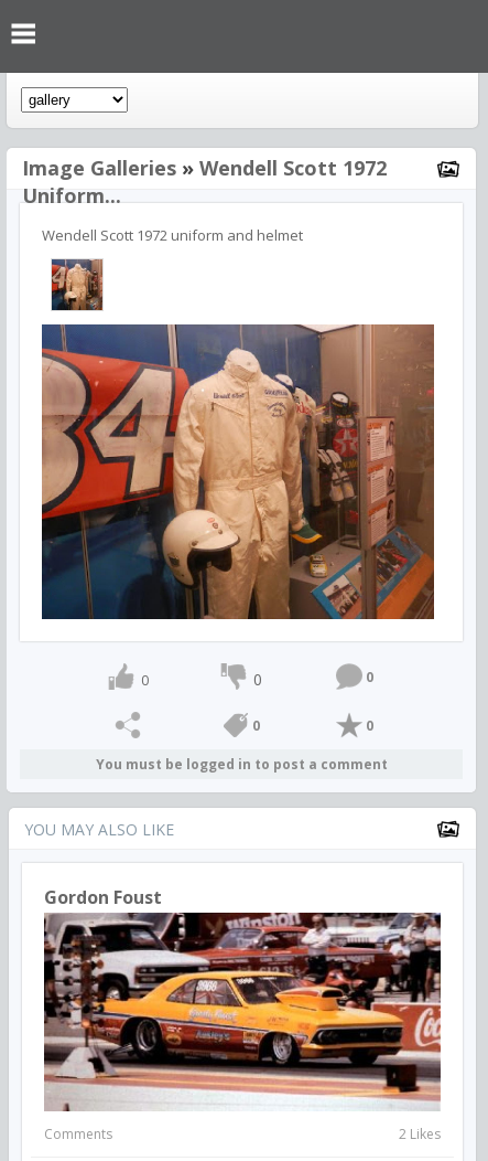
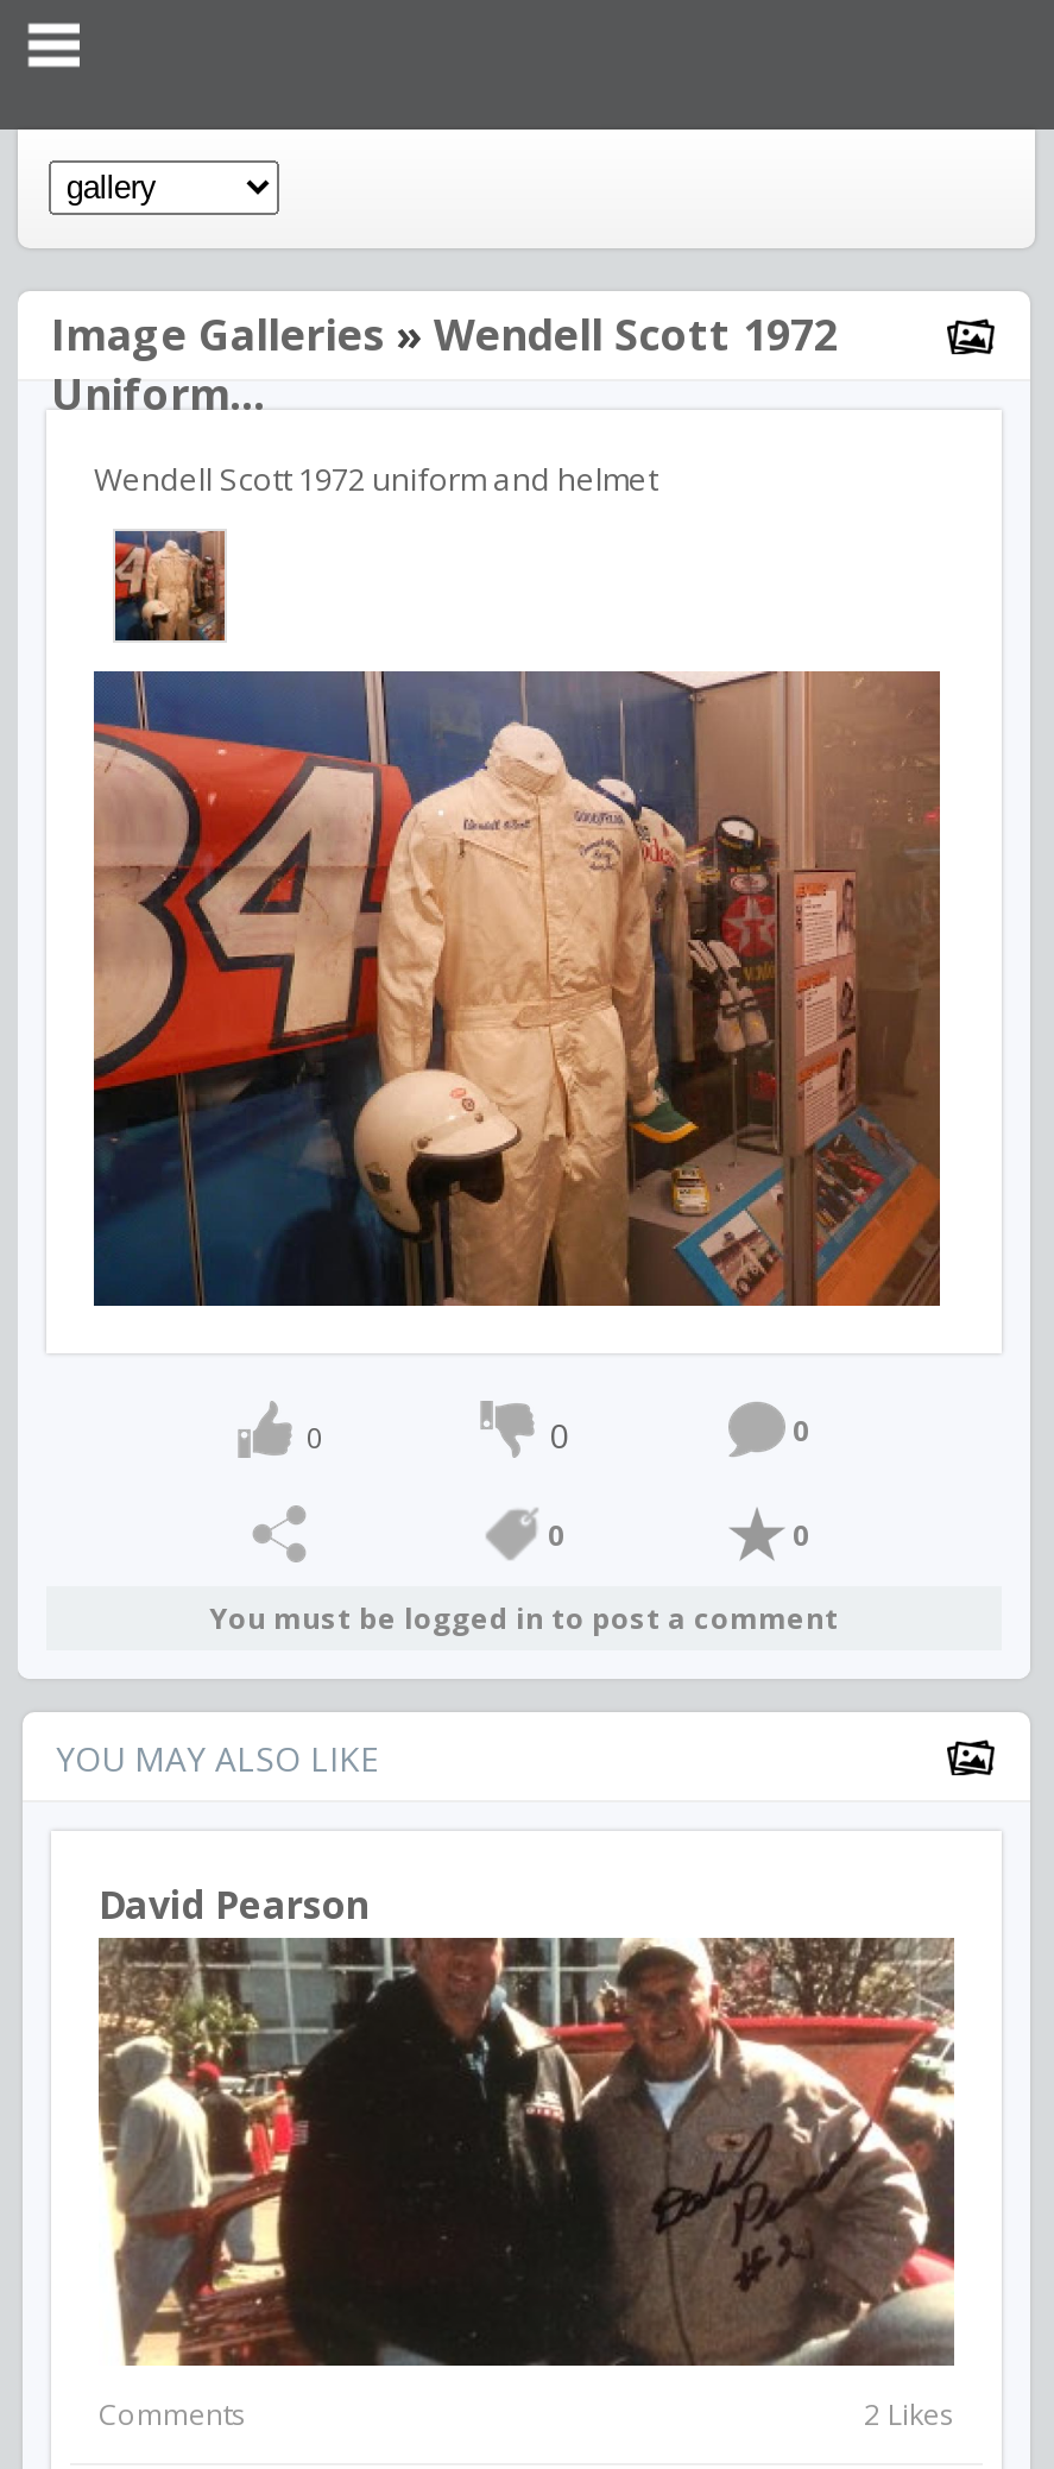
- Gordon Foust
+ David Pearson

- [image]
+ [image]
